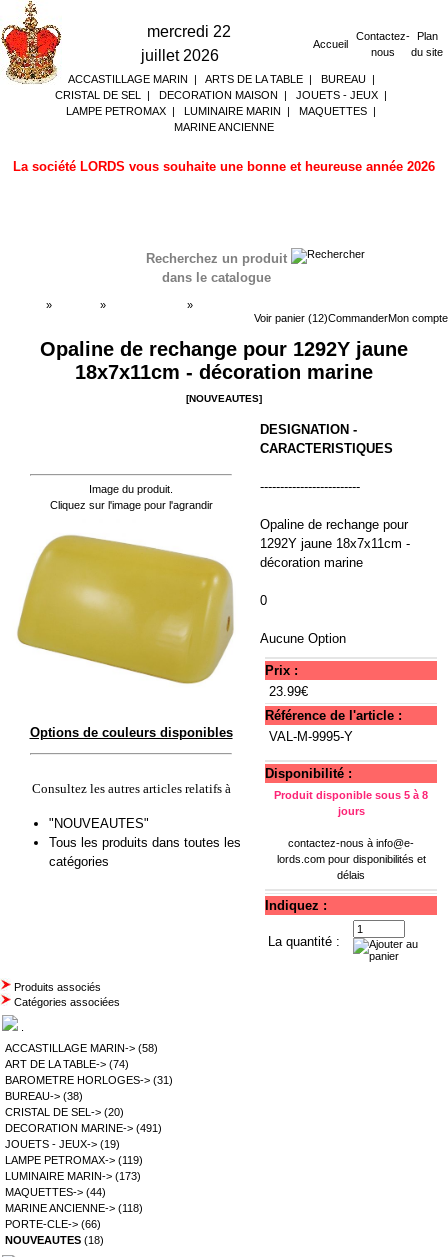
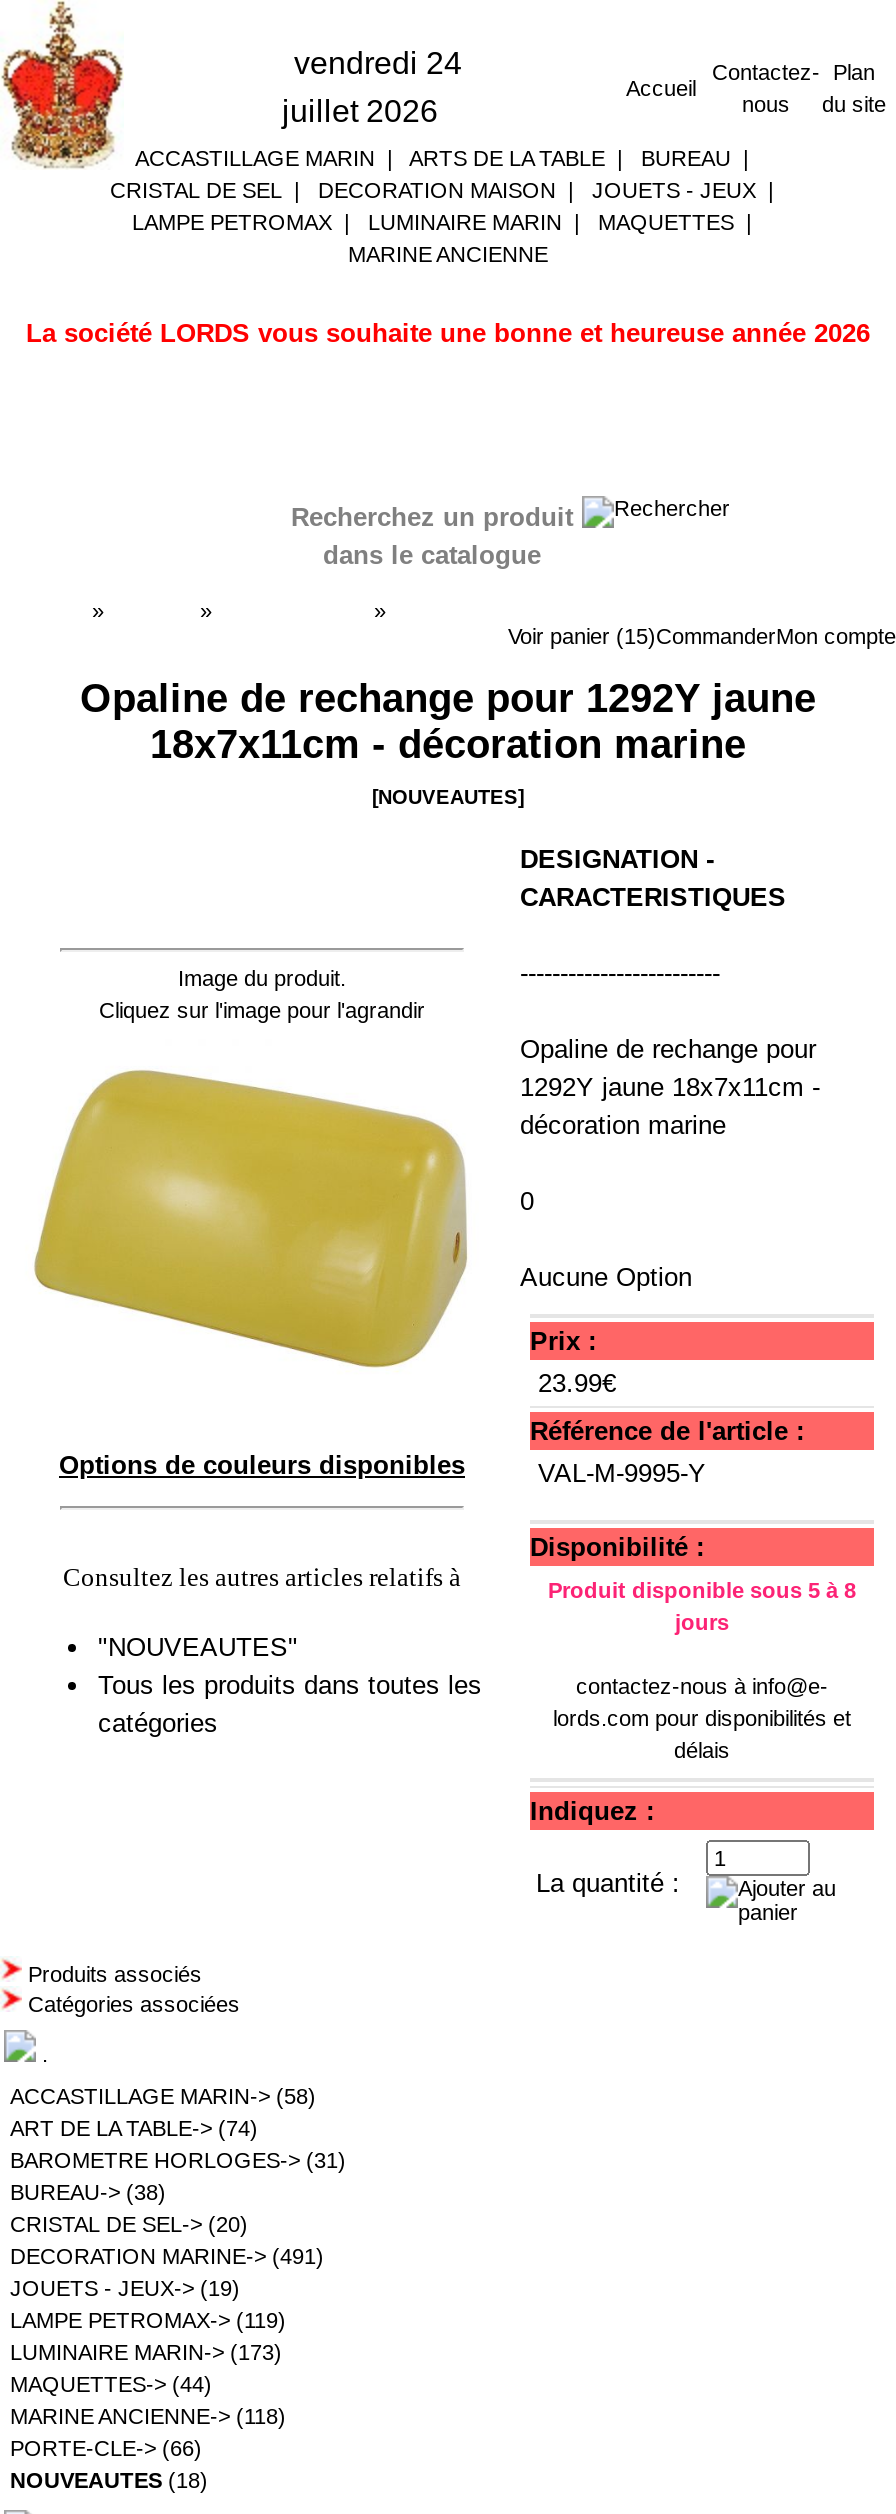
- mercredi 22
+ vendredi 24

- Voir panier (12)CommanderMon compte
+ Voir panier (15)CommanderMon compte
